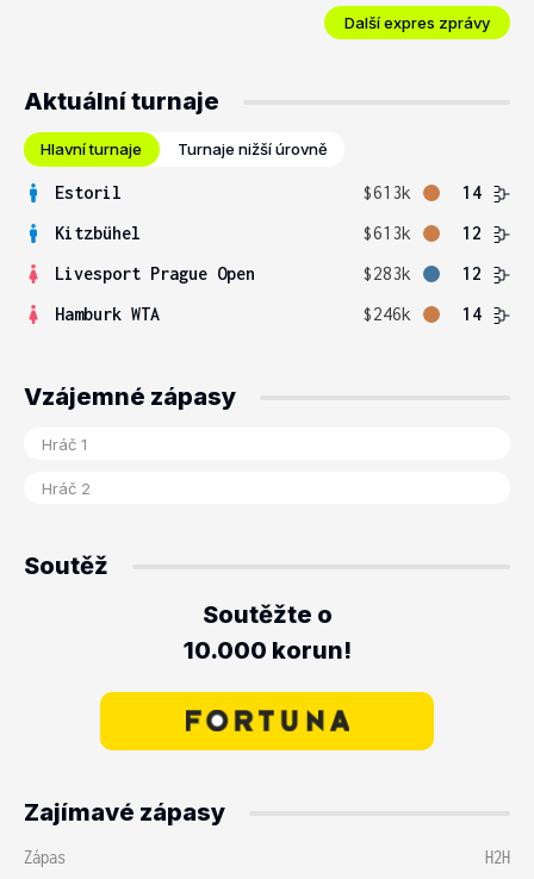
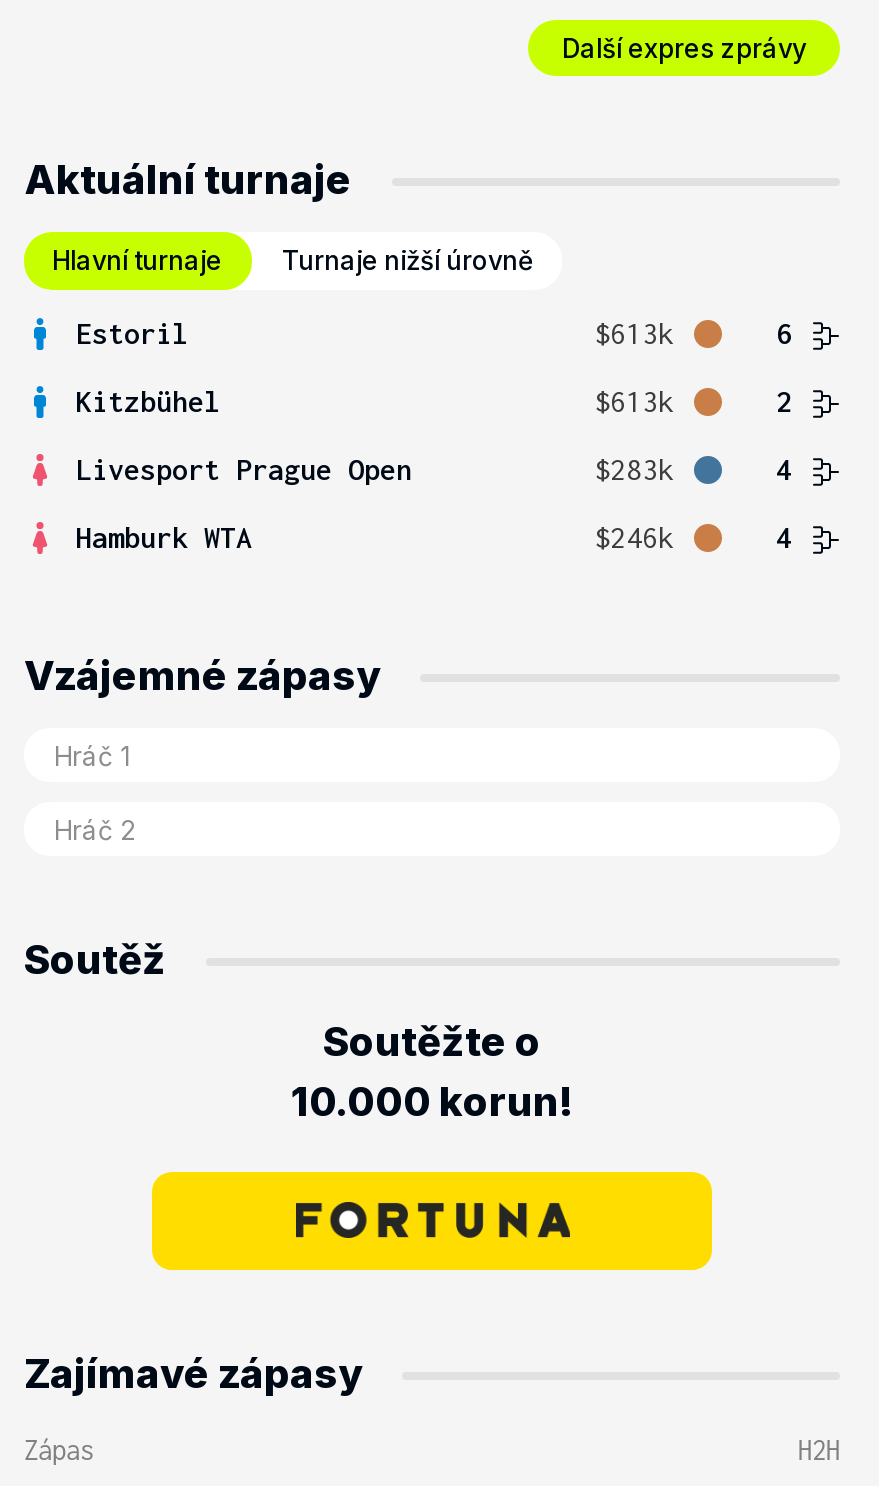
- 14
+ 6

- 12
+ 2

- 12
+ 4

- 14
+ 4
